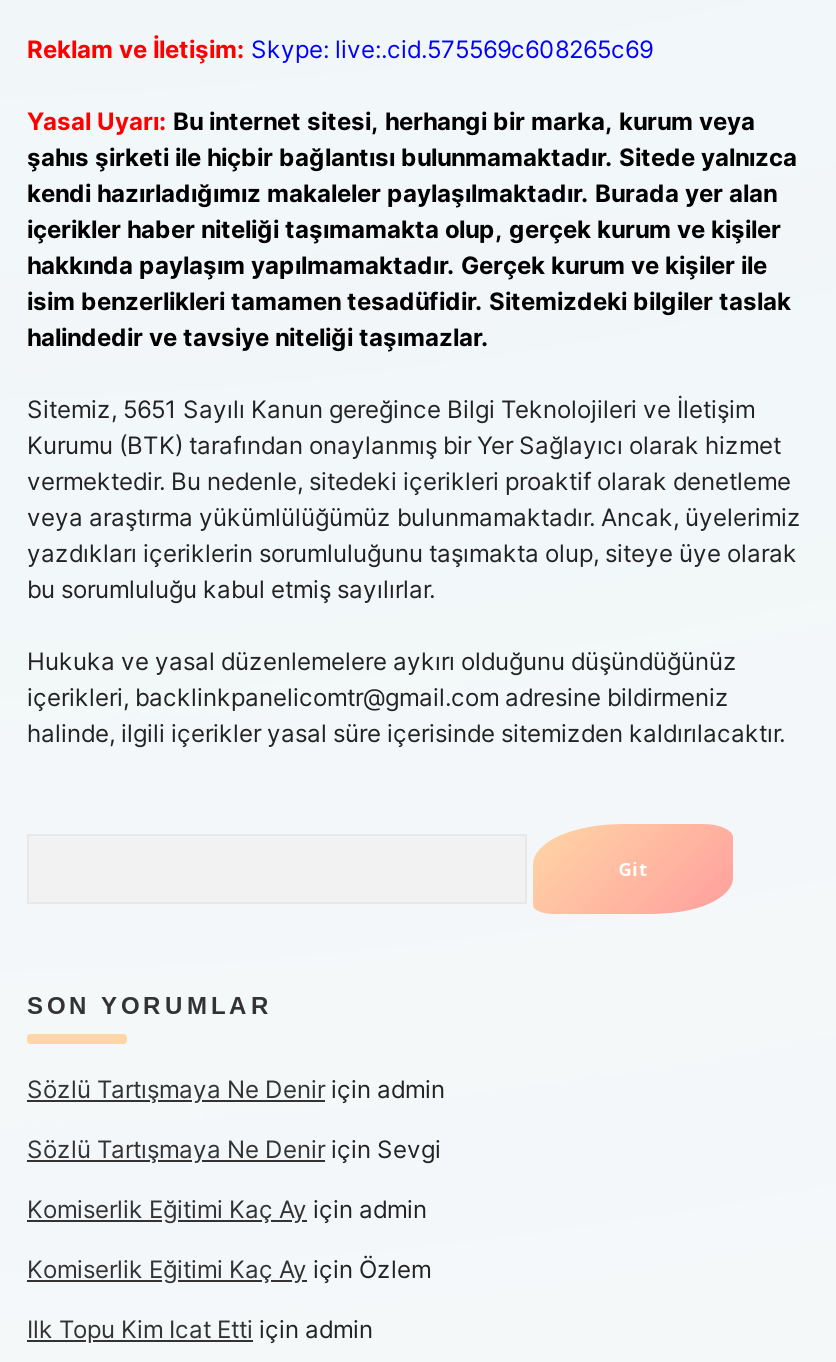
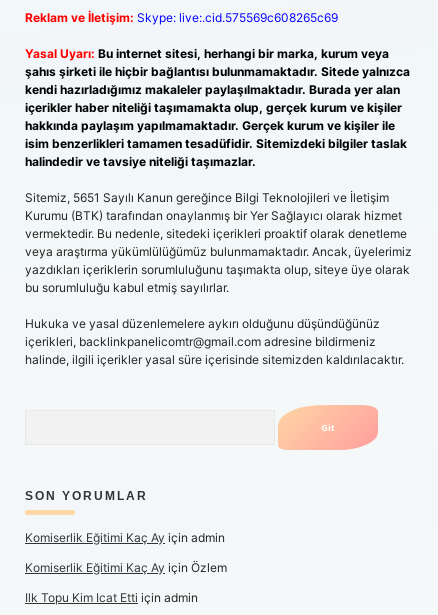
- Sözlü Tartışmaya Ne Denir için admin
- Sözlü Tartışmaya Ne Denir için Sevgi
